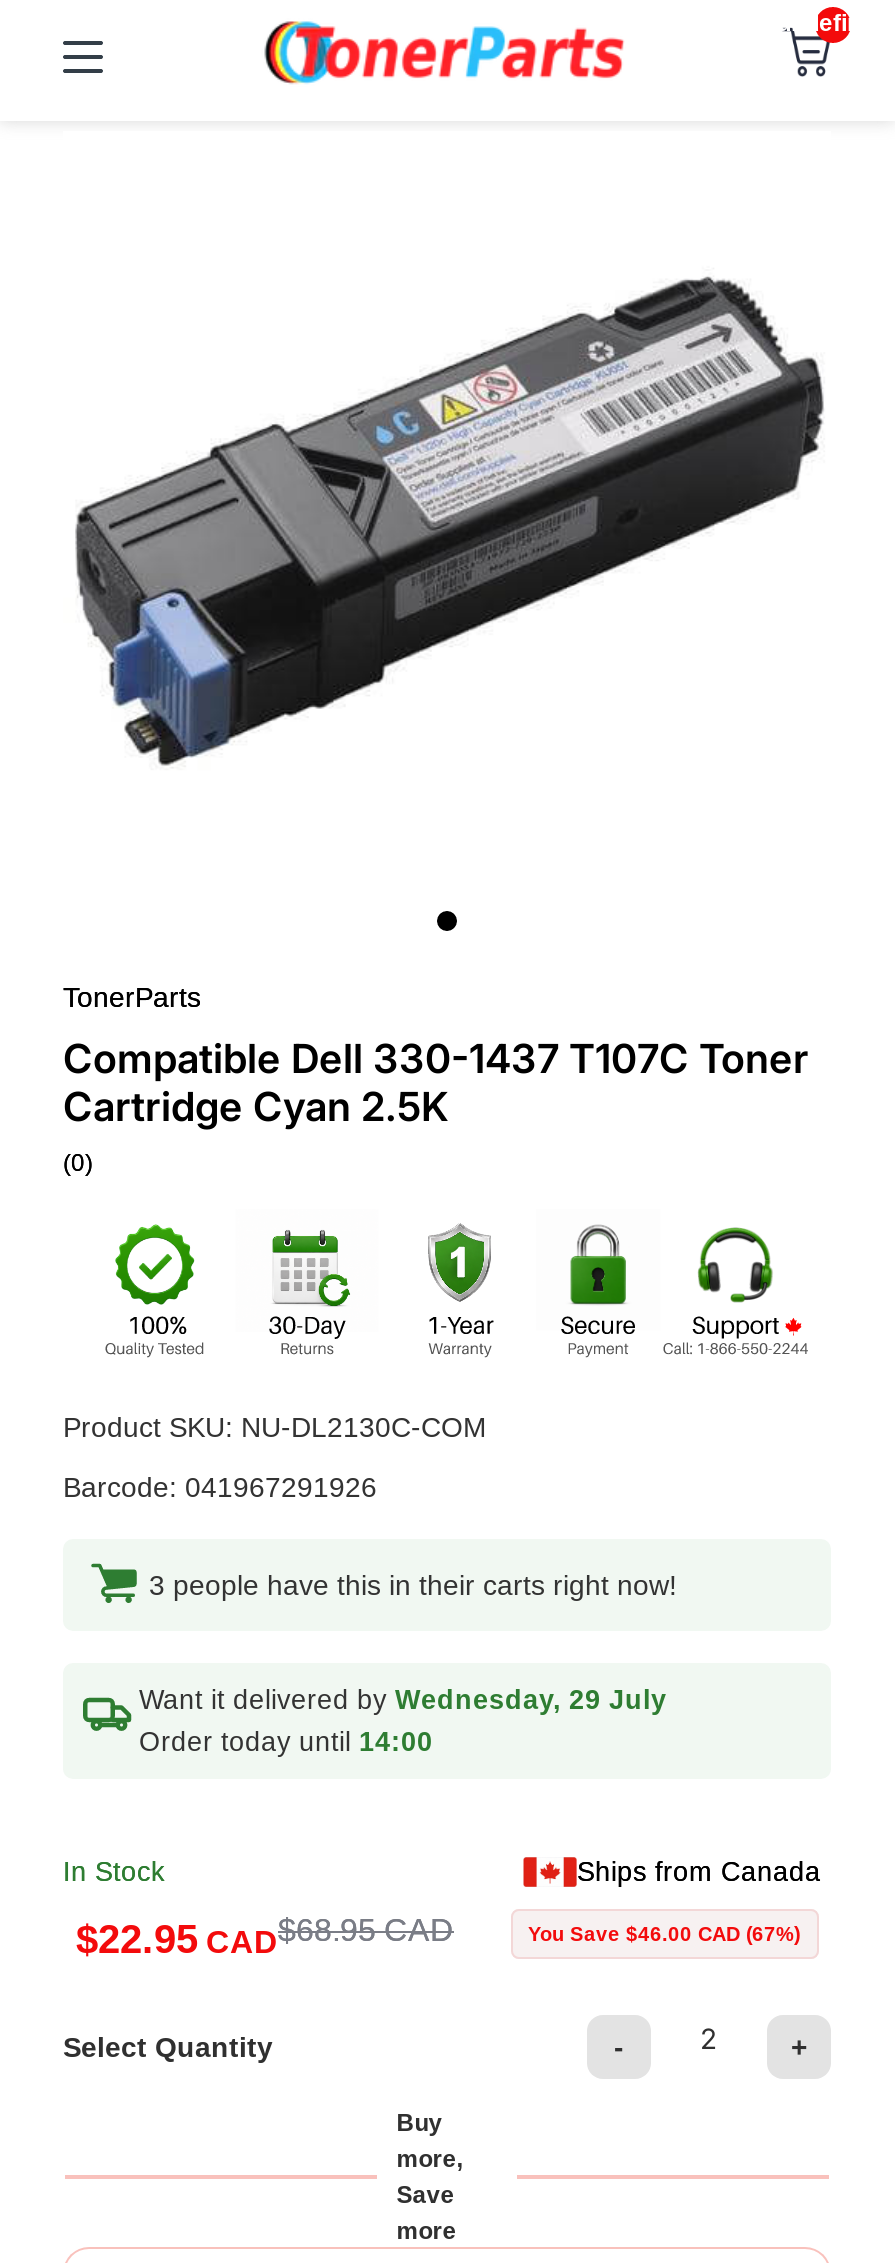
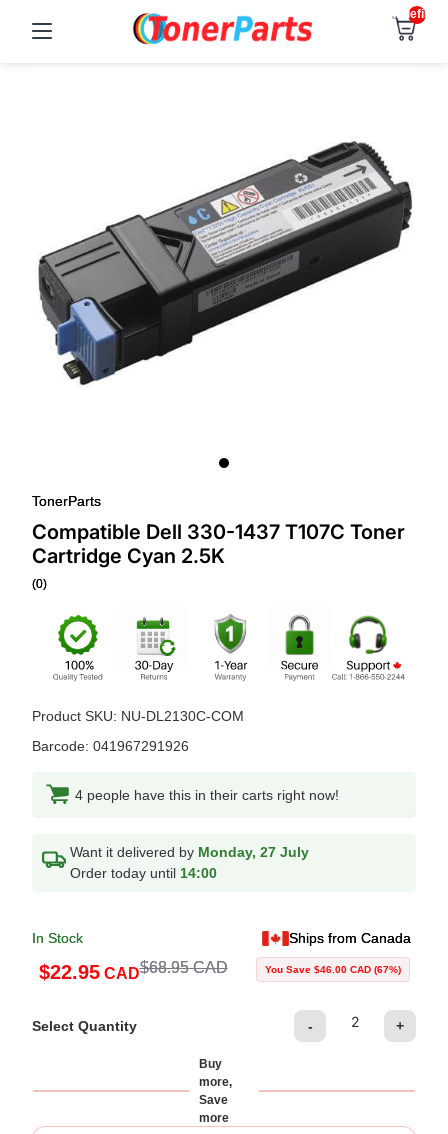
- 3 people have this in their carts right now!
+ 4 people have this in their carts right now!

- Want it delivered by Wednesday, 29 July
+ Want it delivered by Monday, 27 July
